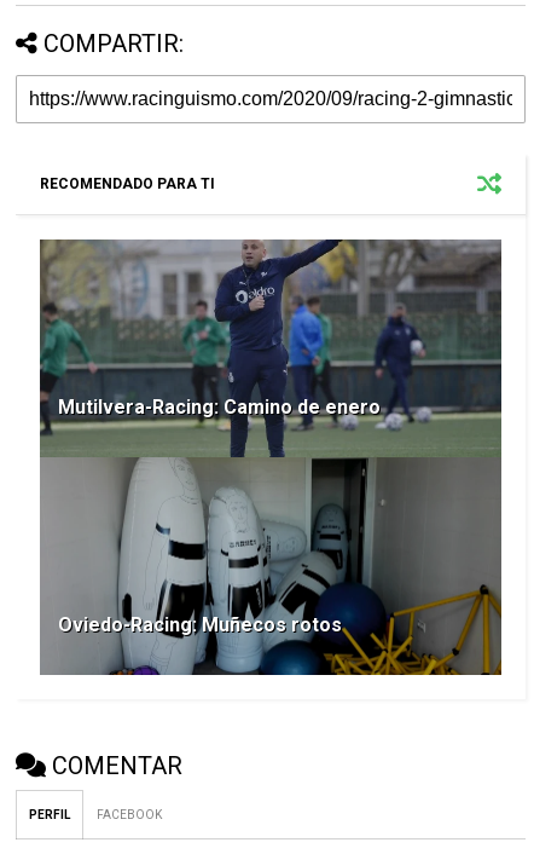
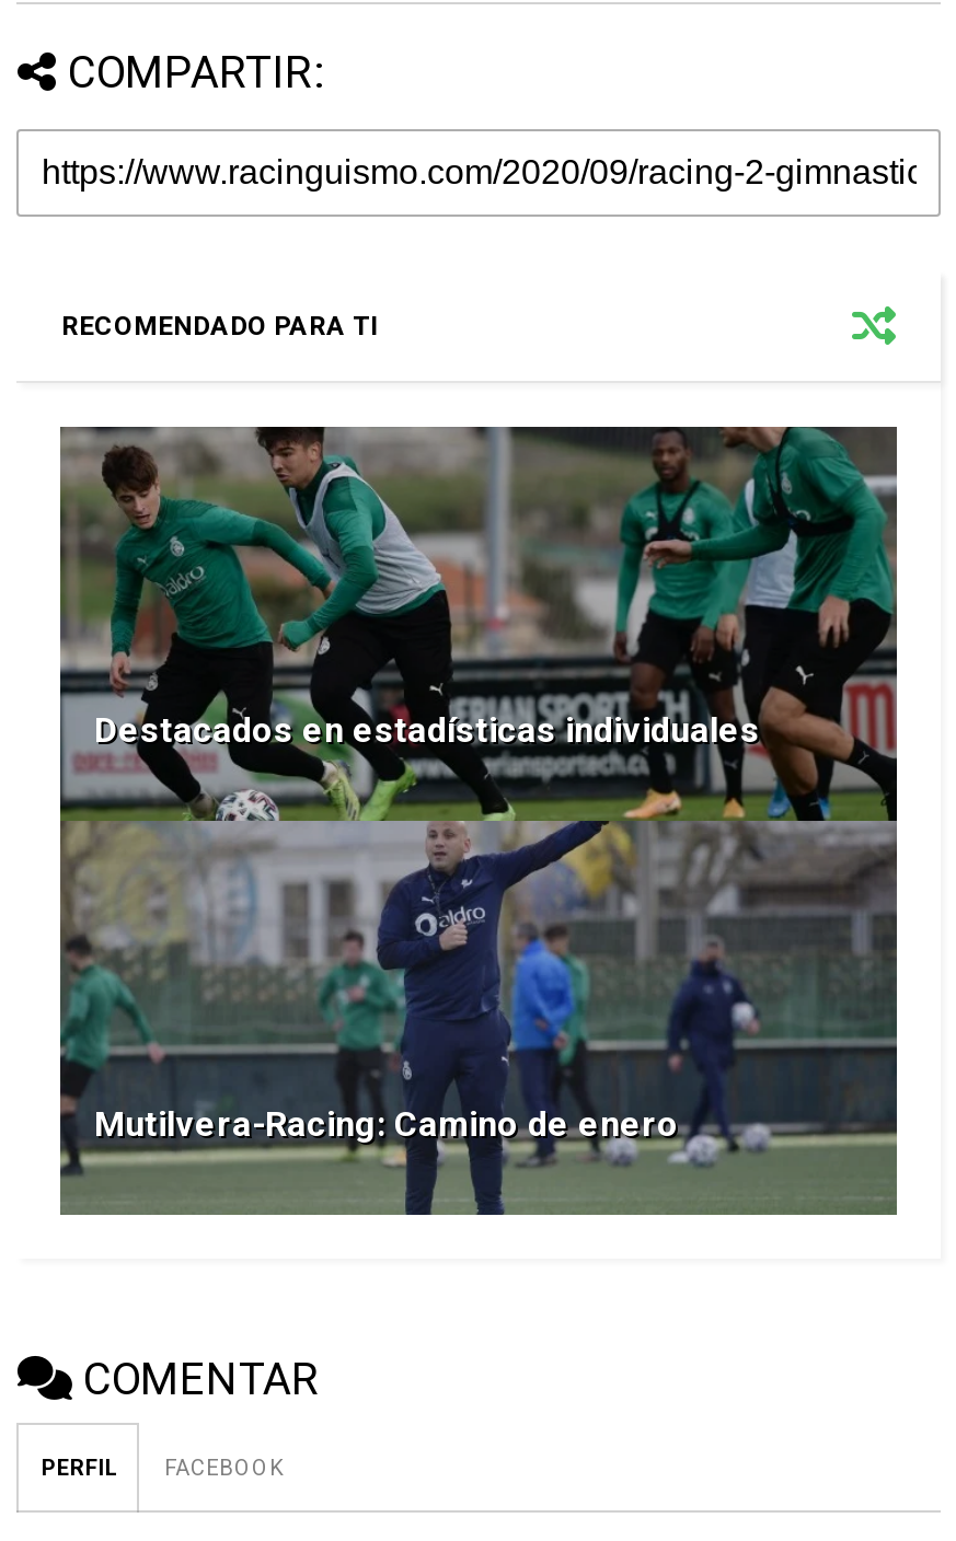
+ [image]
+ Destacados en estadísticas individuales

moved down: Mutilvera-Racing: Camino de enero

- [image]
- Oviedo-Racing: Muñecos rotos
